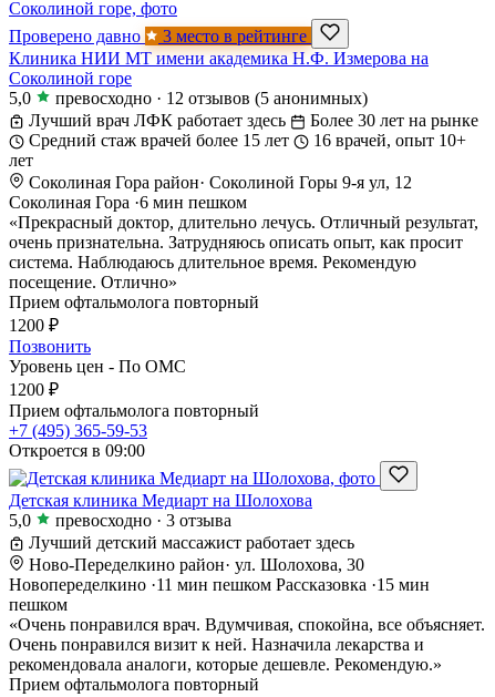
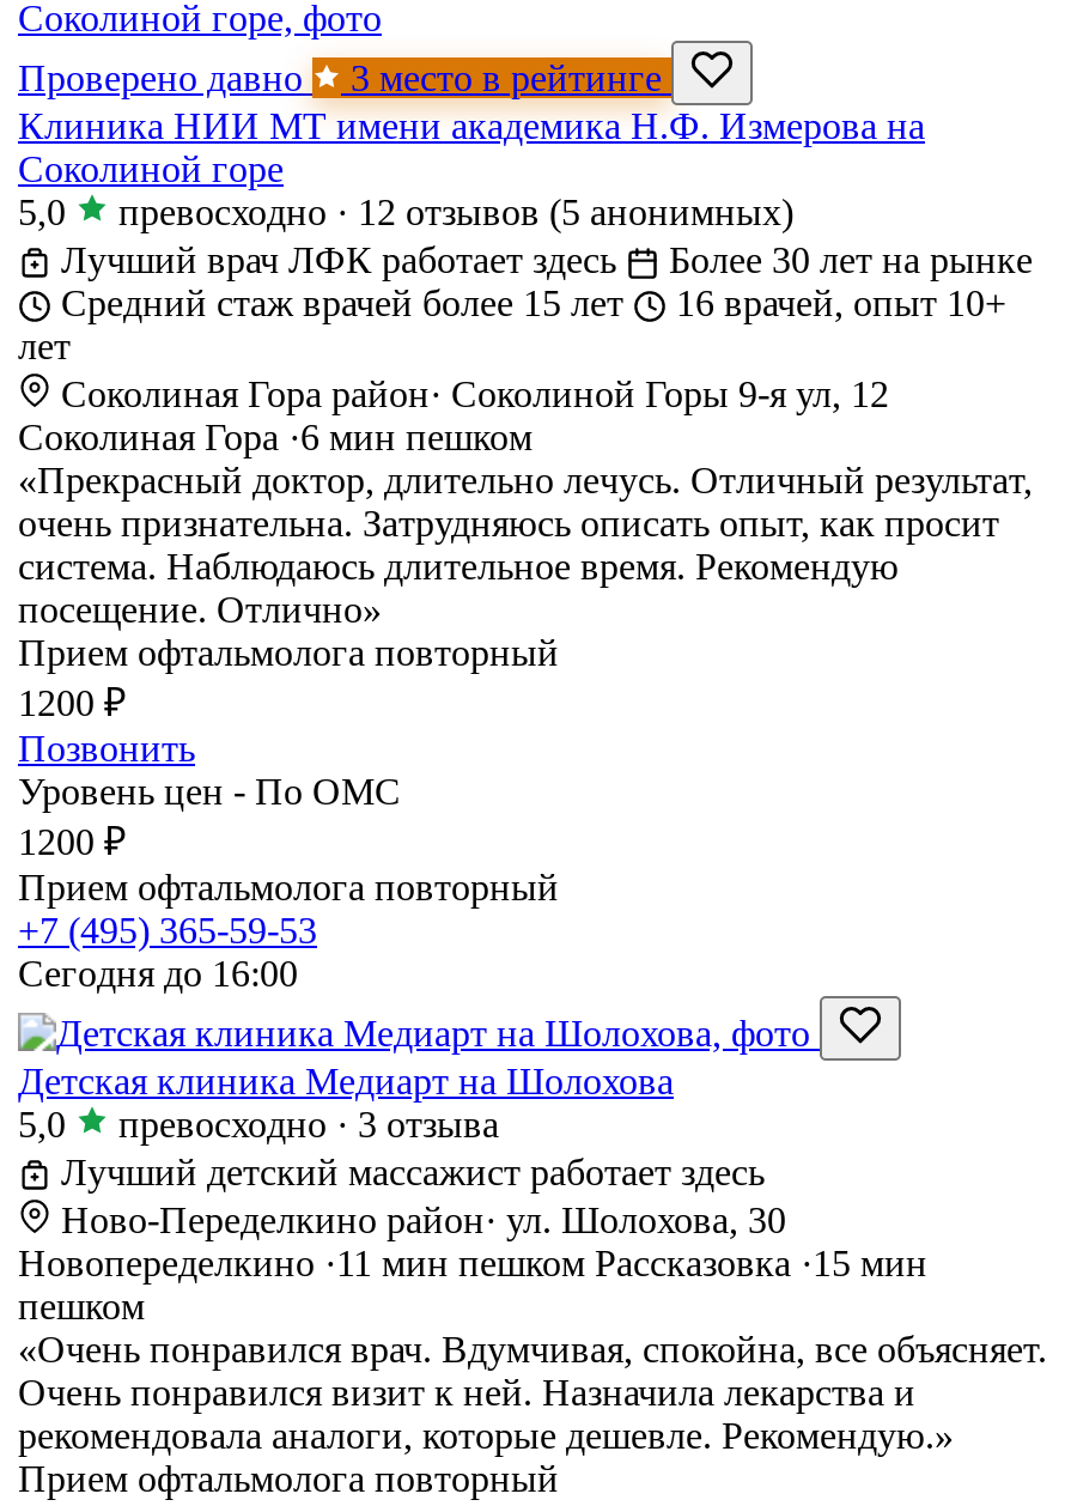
- Откроется в 09:00
+ Сегодня до 16:00
